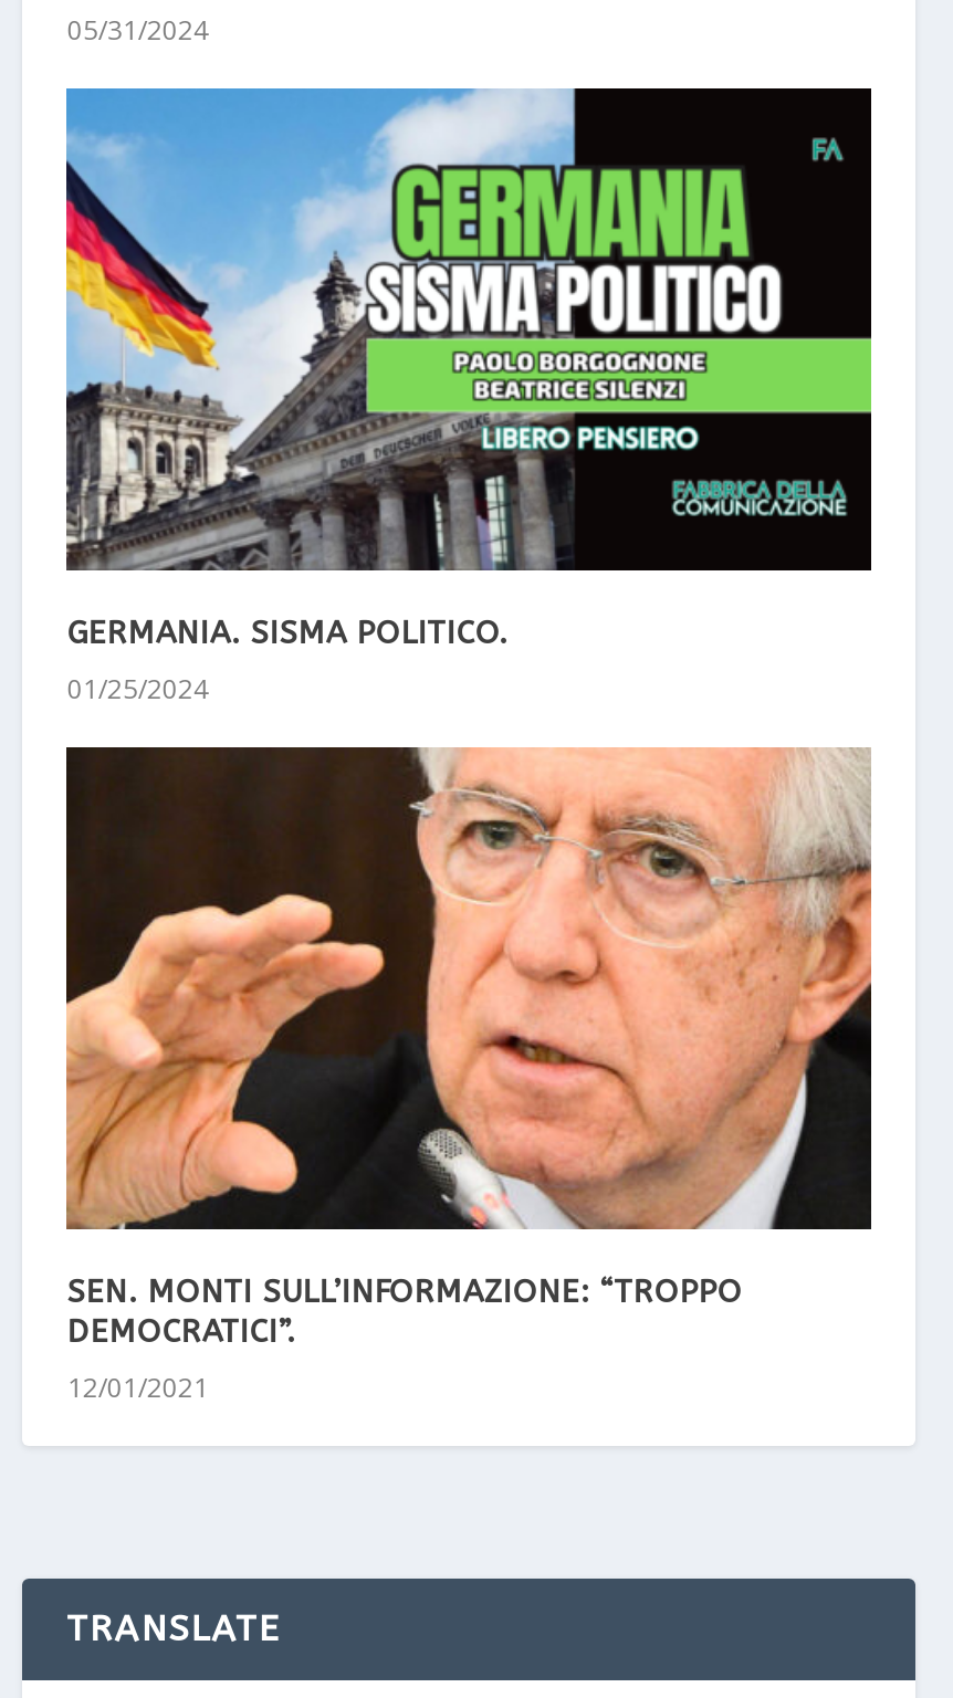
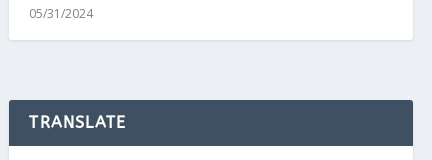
- [image]
- GERMANIA. SISMA POLITICO.
- 01/25/2024

- [image]
- SEN. MONTI SULL’INFORMAZIONE: “TROPPO
- DEMOCRATICI”.
- 12/01/2021
